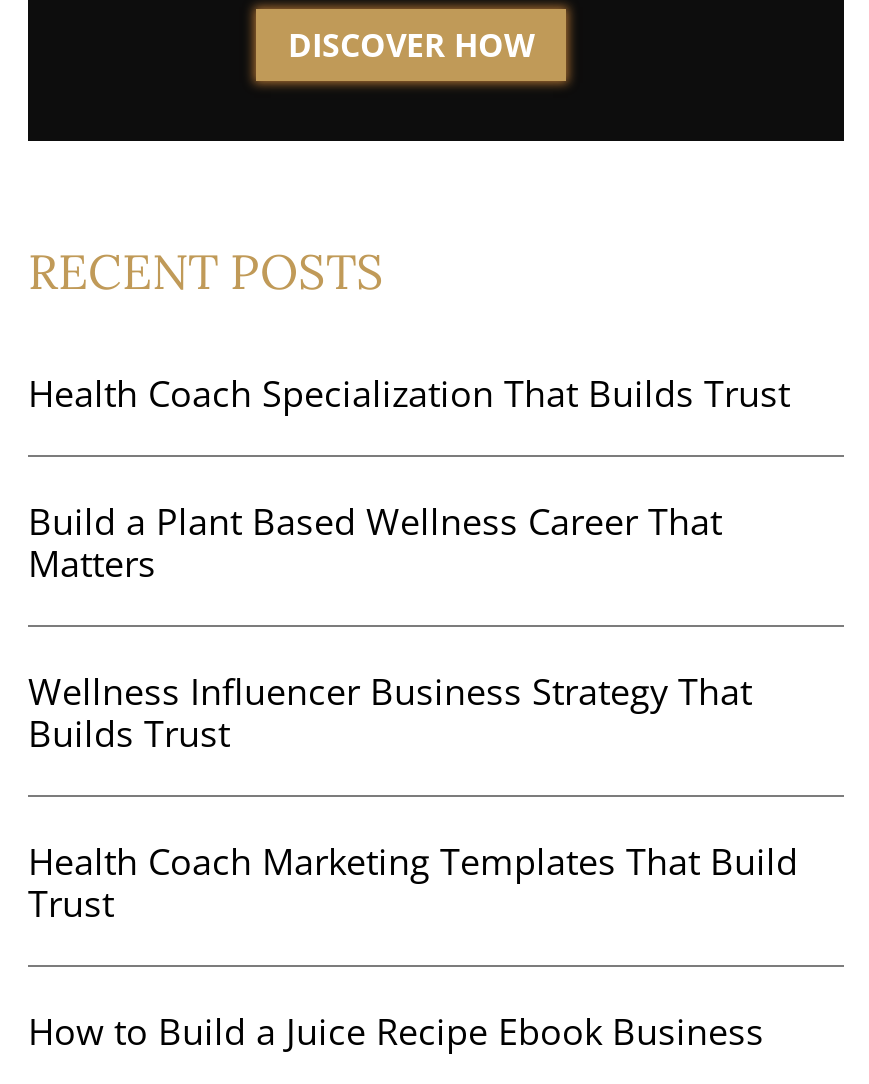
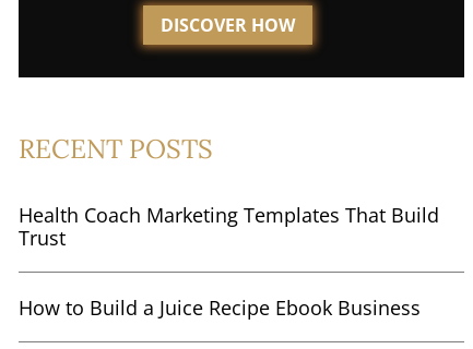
- Health Coach Specialization That Builds Trust
- Build a Plant Based Wellness Career That
- Matters
- Wellness Influencer Business Strategy That
- Builds Trust
